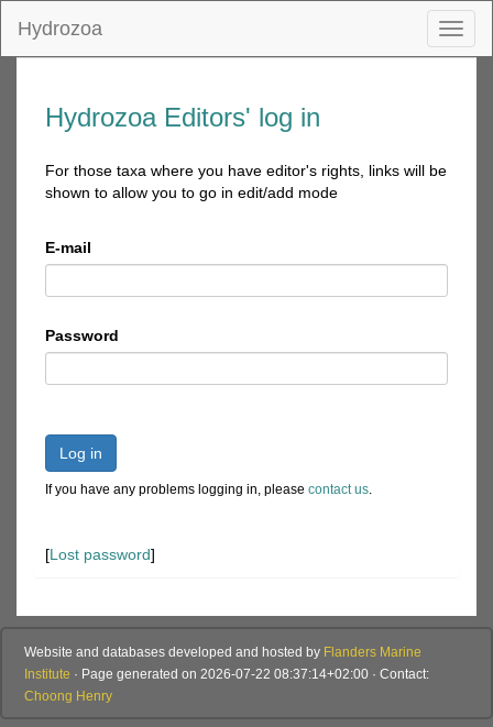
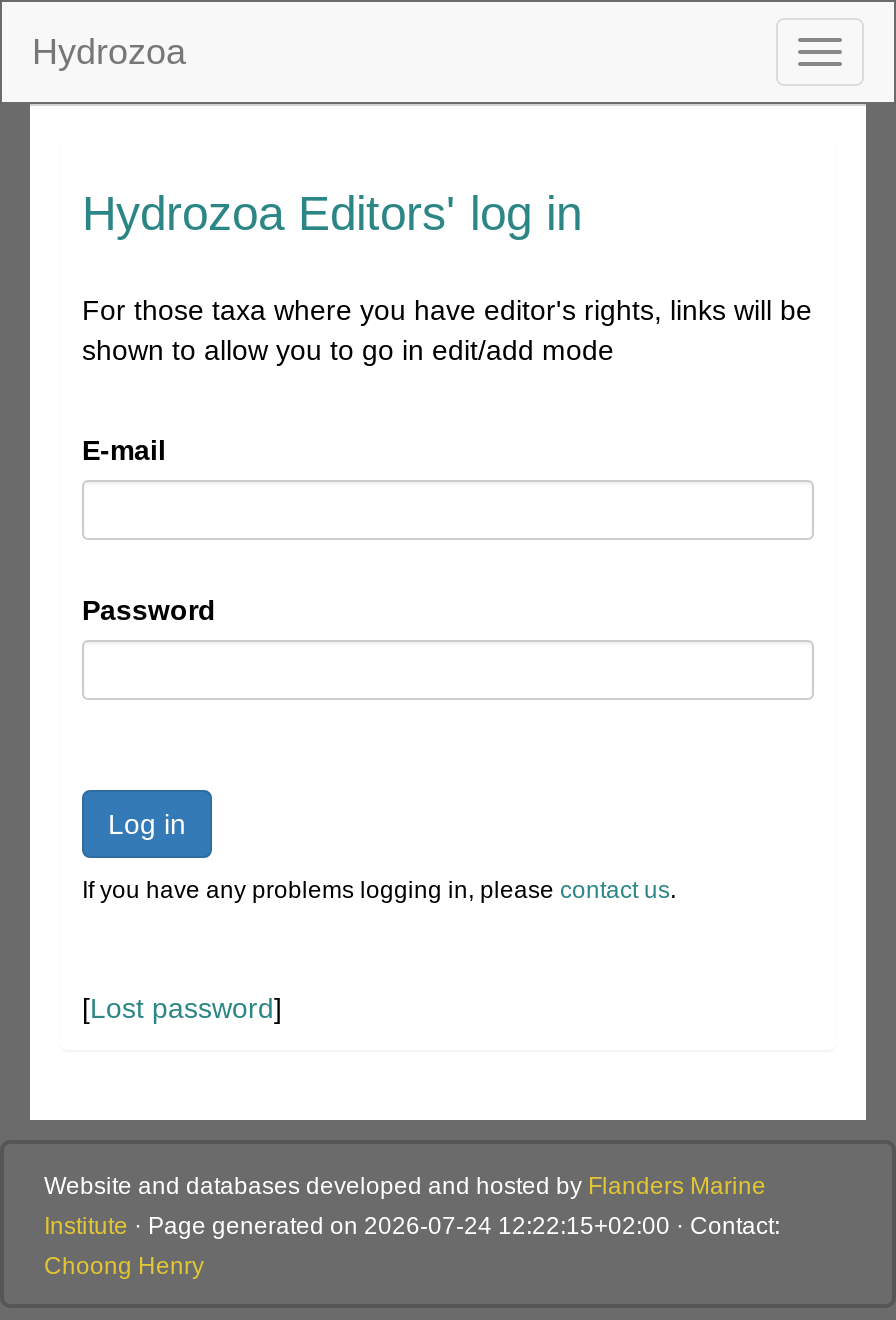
- Institute · Page generated on 2026-07-22 08:37:14+02:00 · Contact:
+ Institute · Page generated on 2026-07-24 12:22:15+02:00 · Contact:
